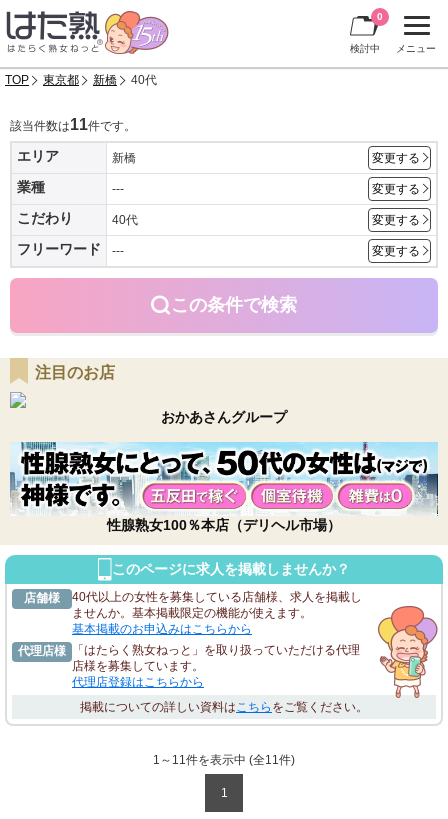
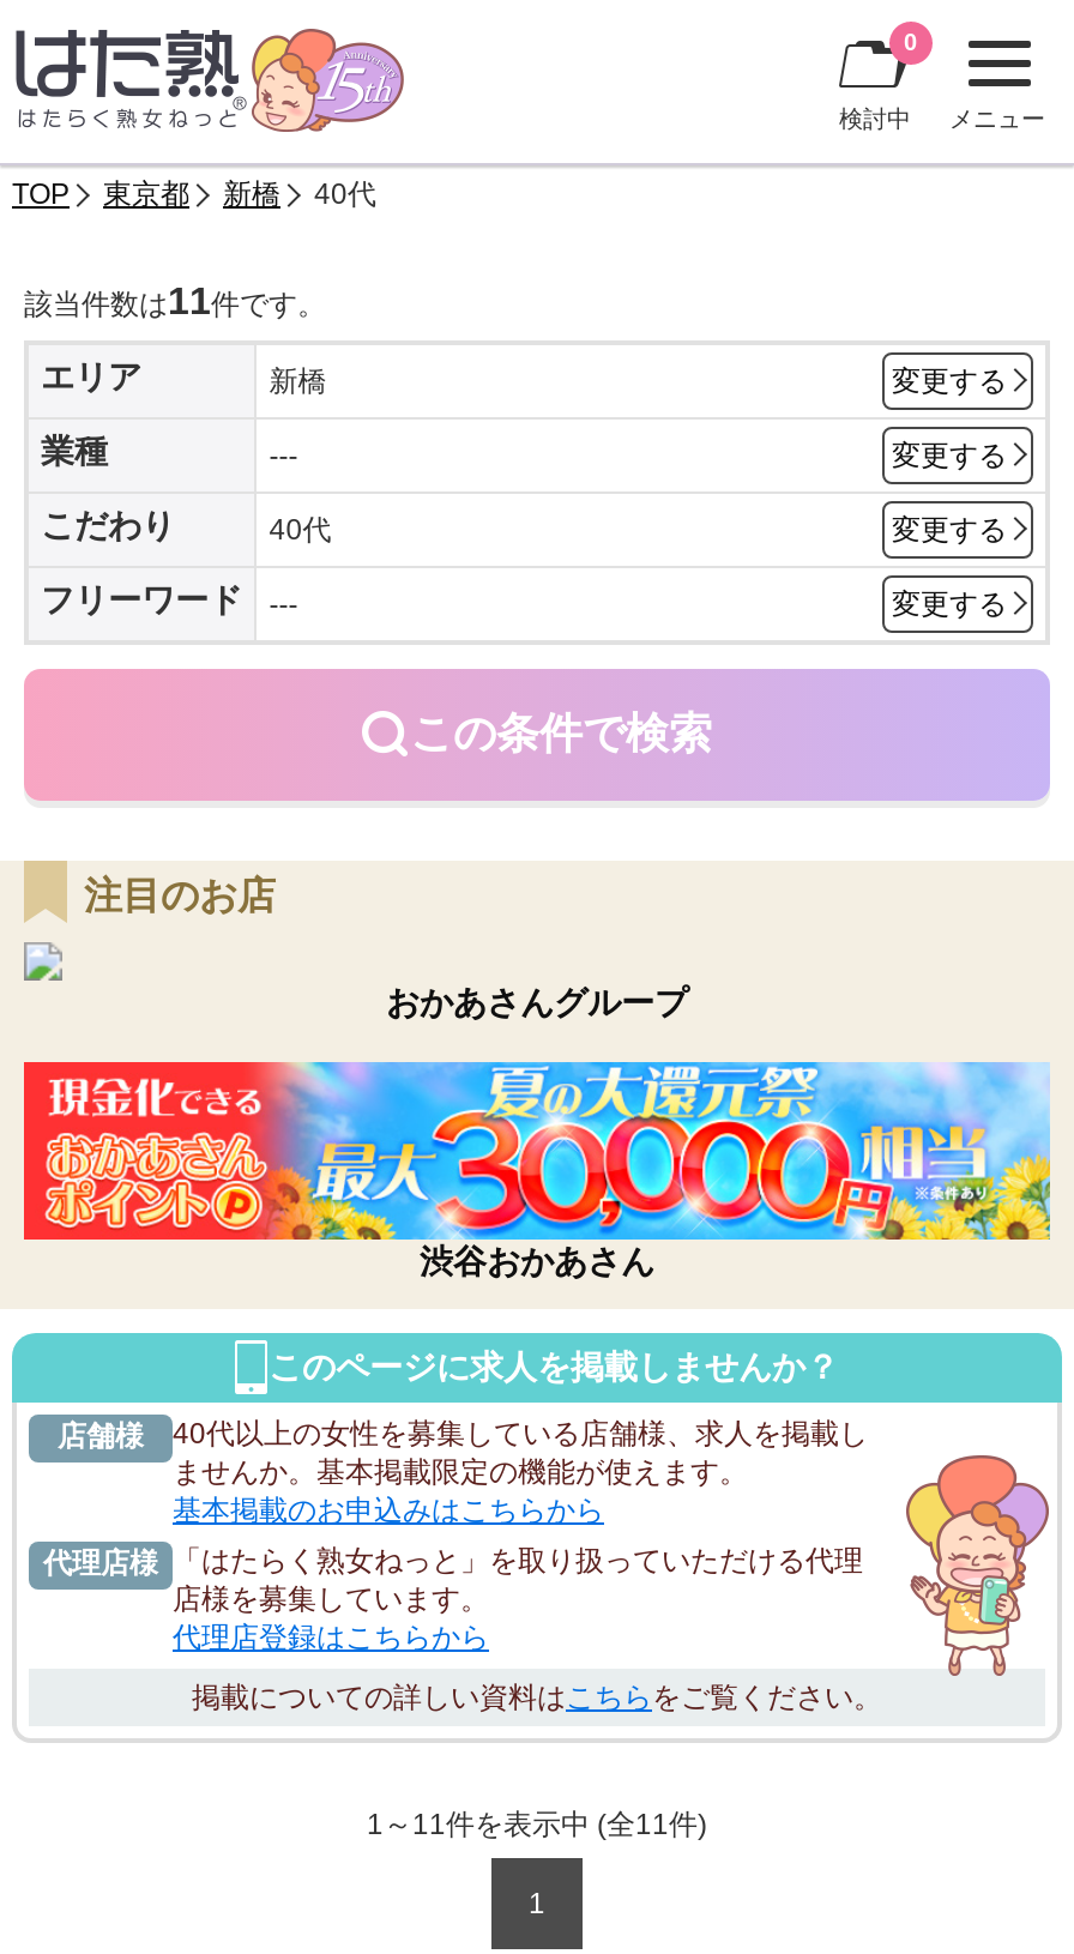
- [image]
- 性腺熟女100％本店（デリヘル市場）
+ [image]
+ 渋谷おかあさん
